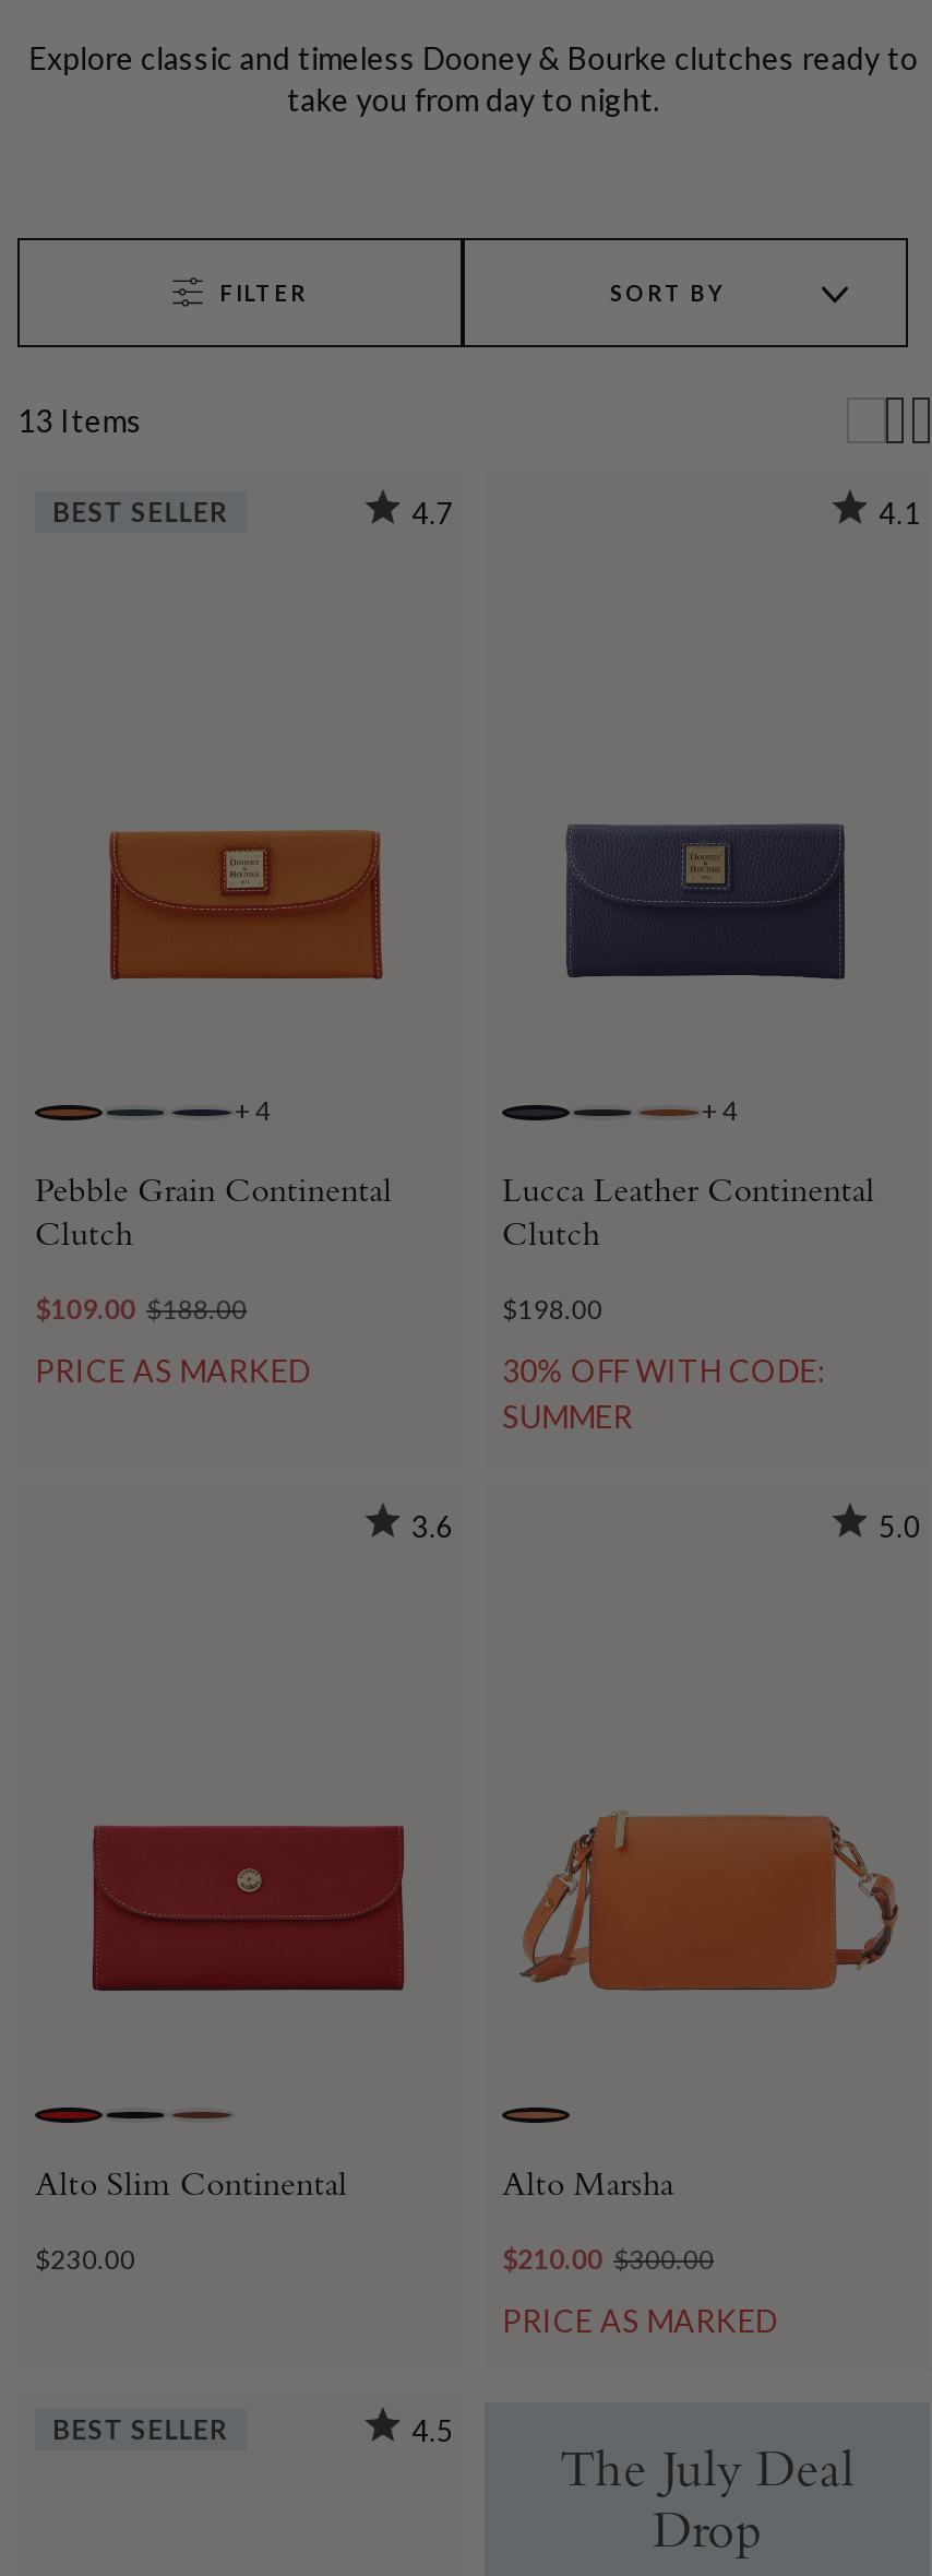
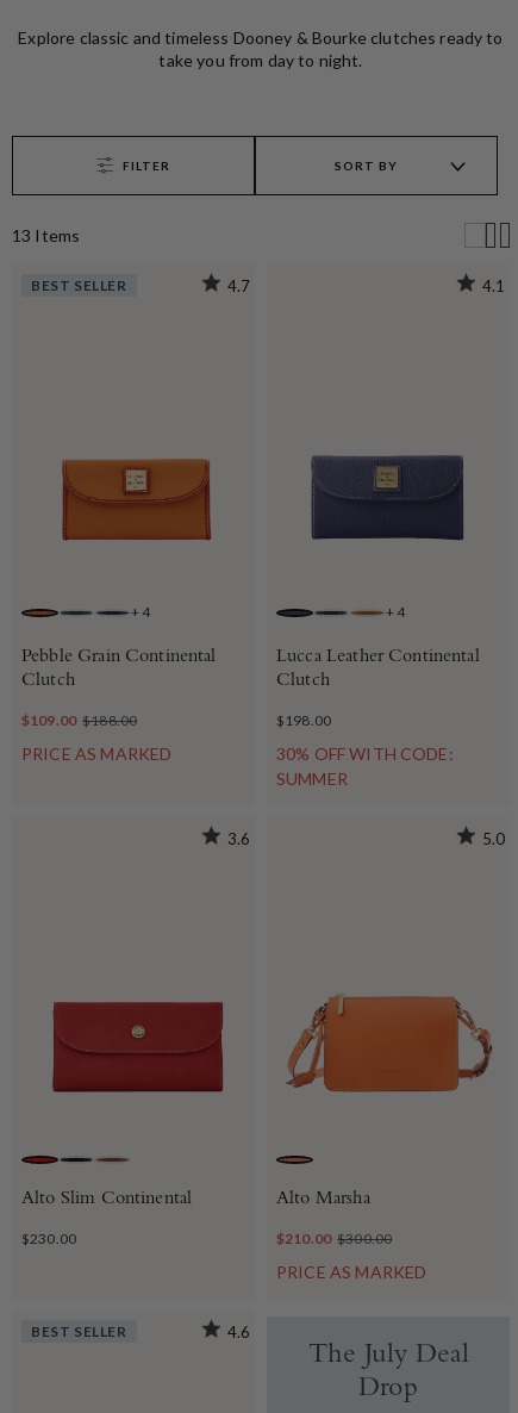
- 4.5
+ 4.6
